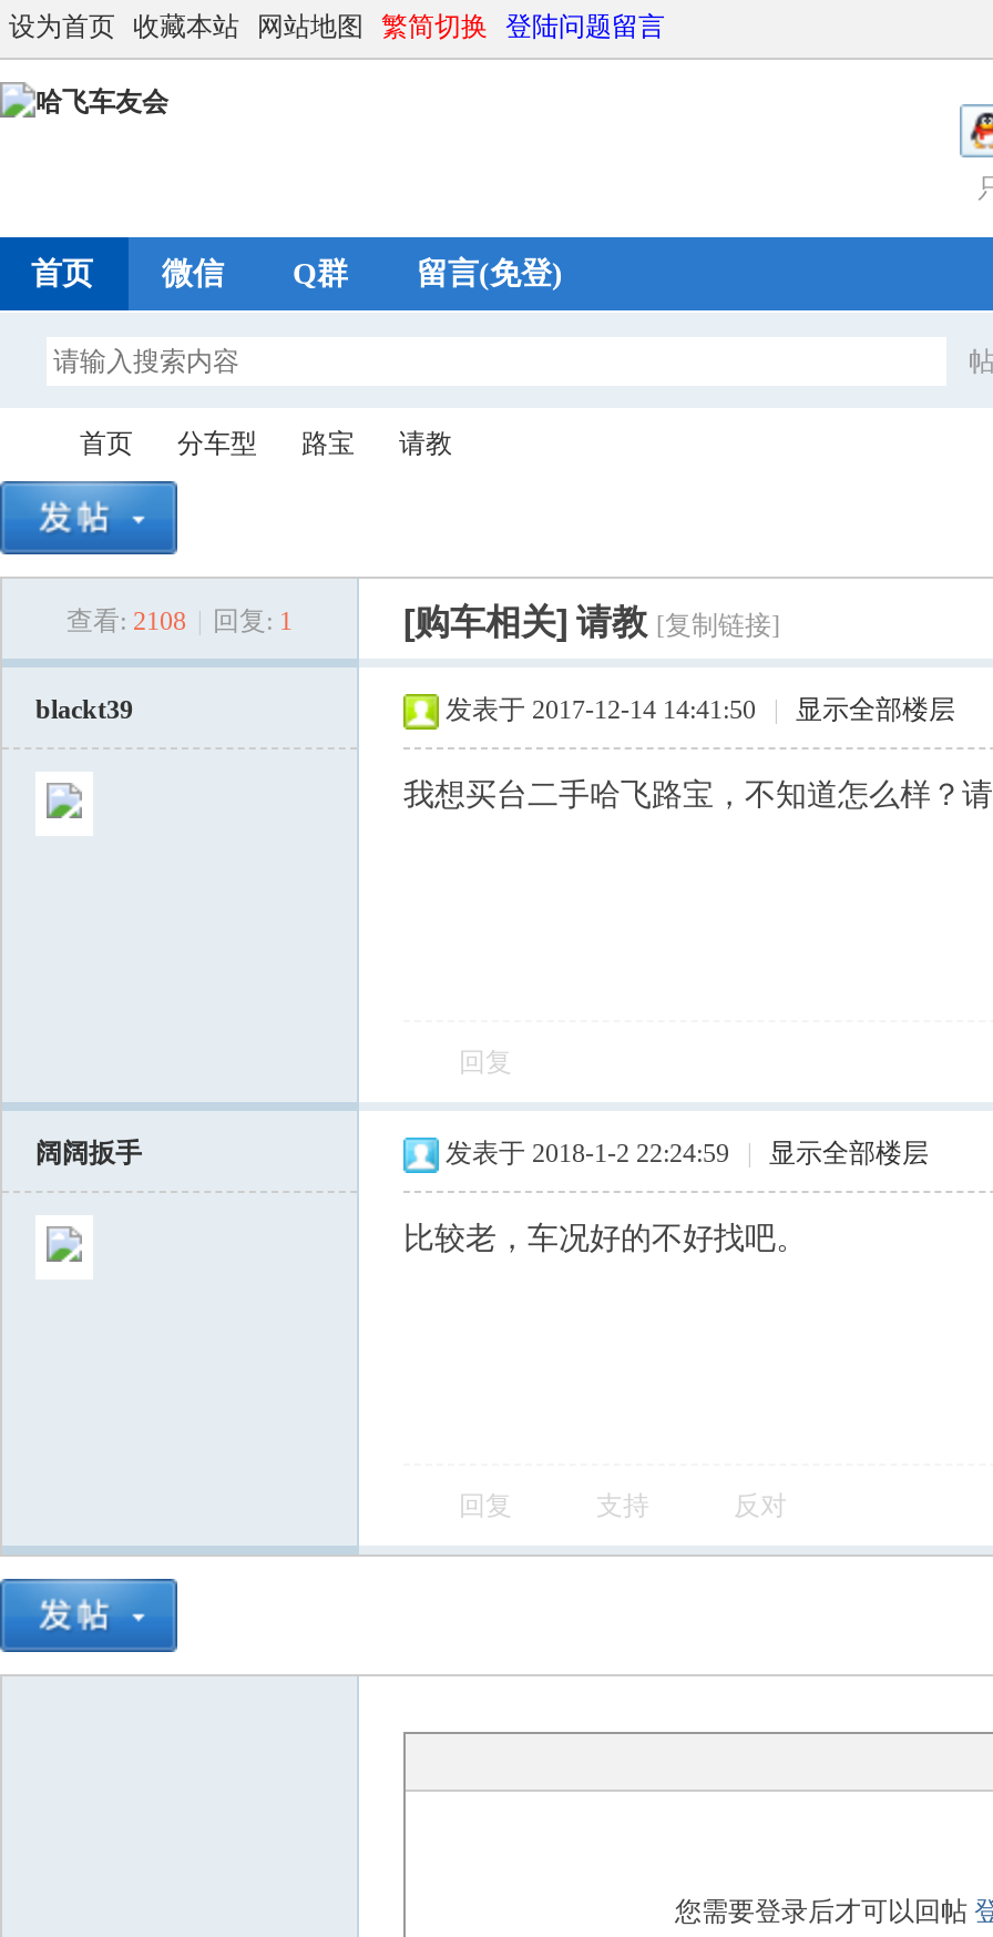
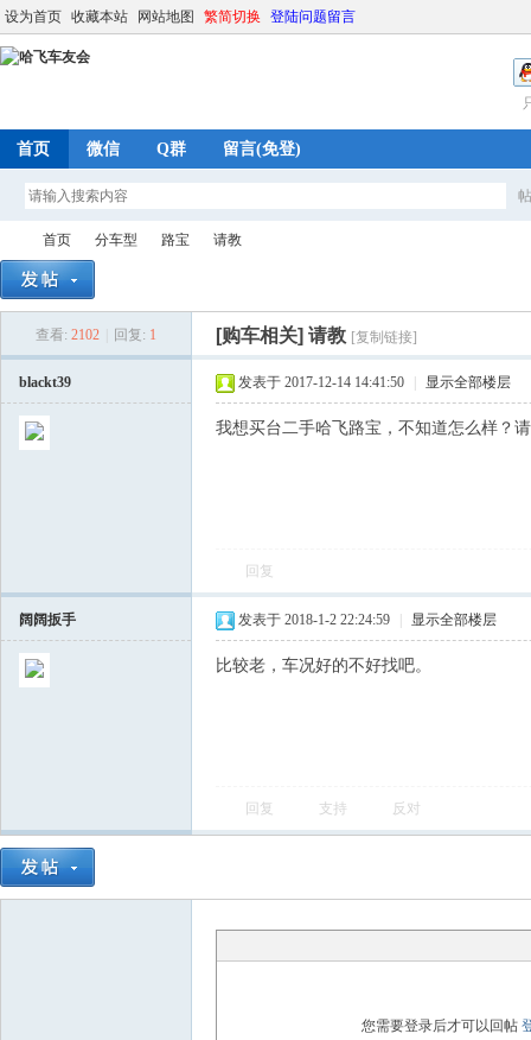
- 查看: 2108
+ 查看: 2102
